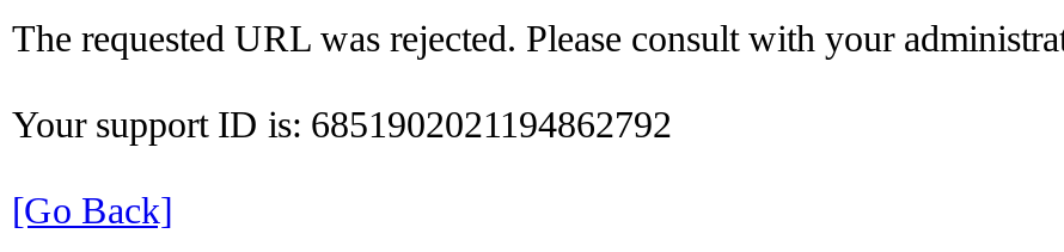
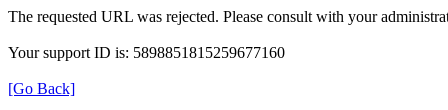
- Your support ID is: 6851902021194862792
+ Your support ID is: 5898851815259677160
